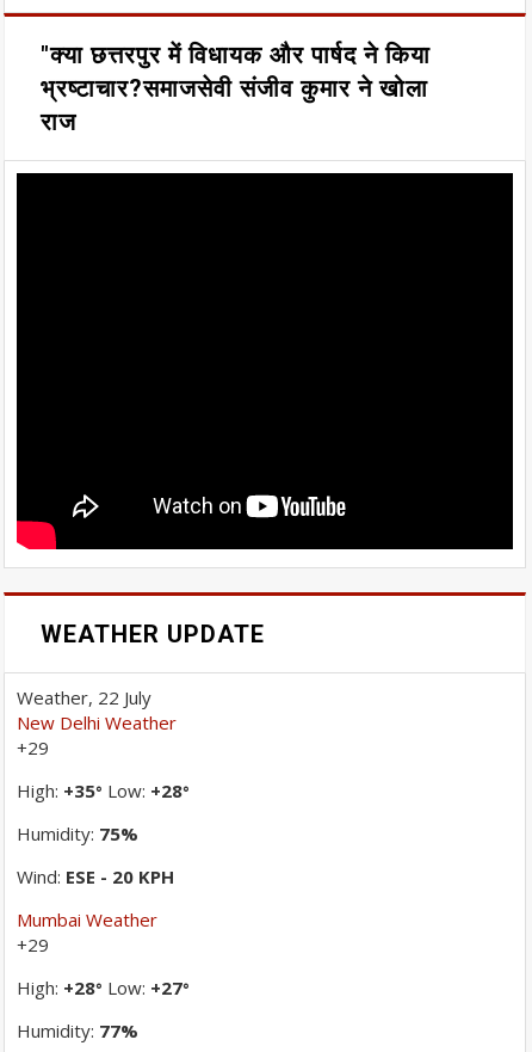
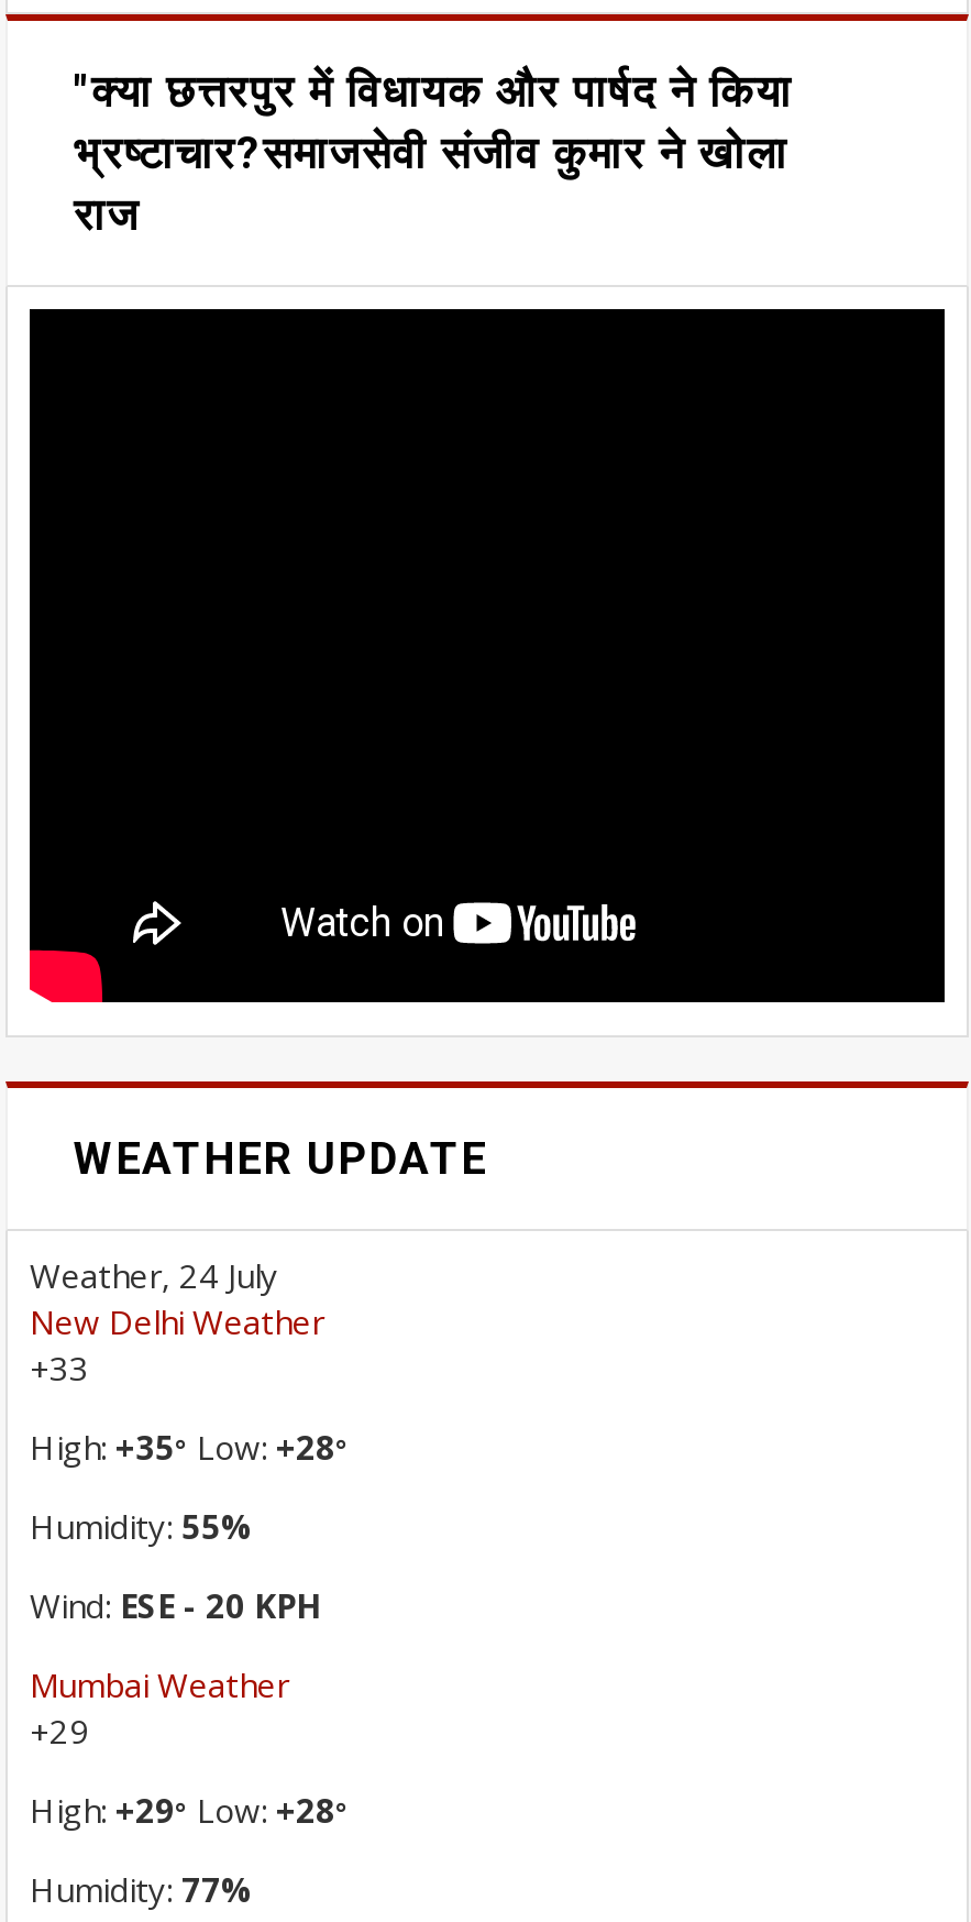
- Weather, 22 July
+ Weather, 24 July

- +29
+ +33

- Humidity: 75%
+ Humidity: 55%

- High: +28 ° Low: +27°
+ High: +29 ° Low: +28°
